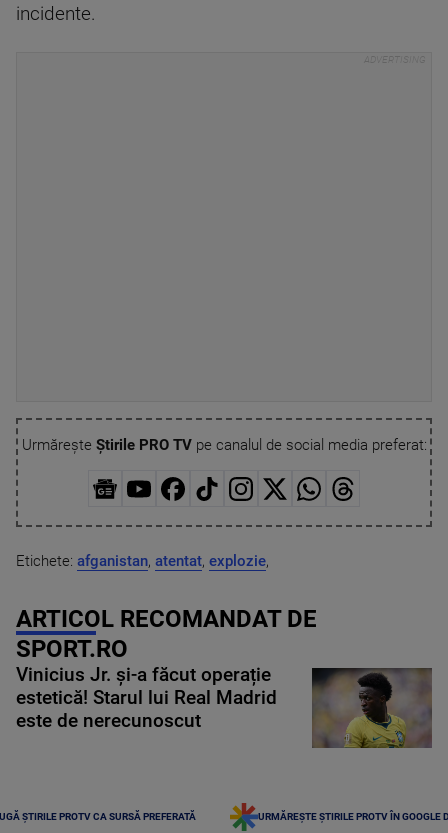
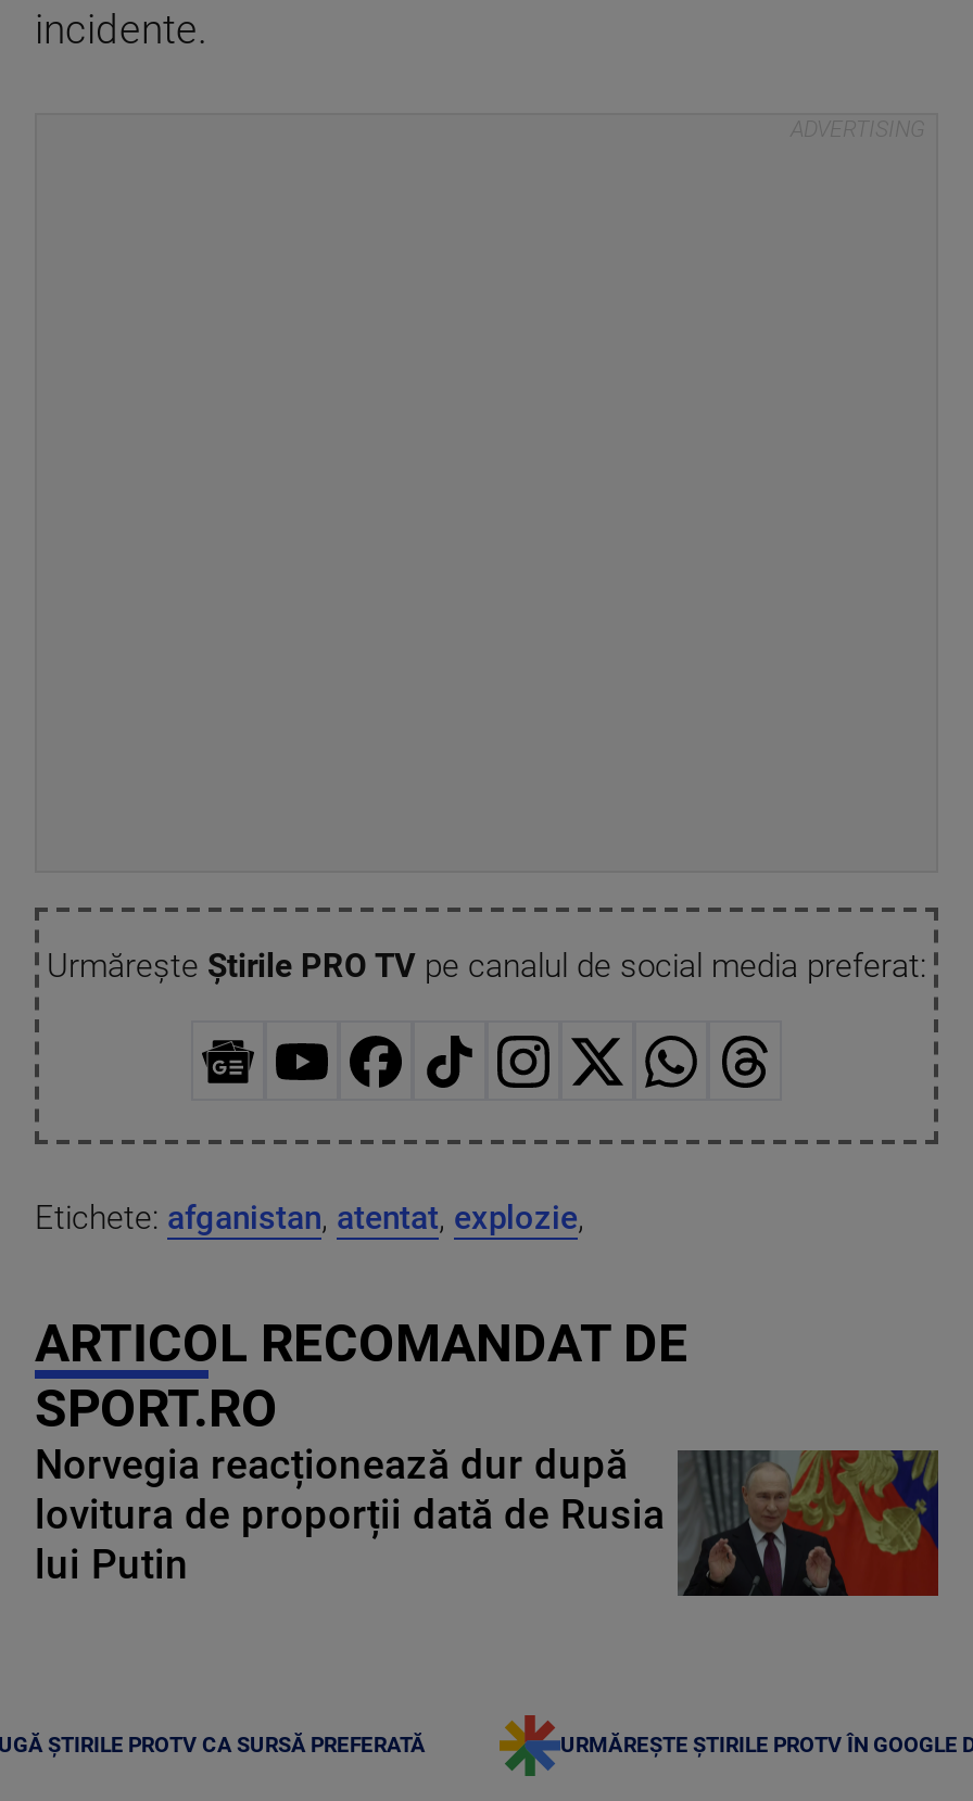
- [image]
- Vinicius Jr. și-a făcut operație
- estetică! Starul lui Real Madrid
- este de nerecunoscut
+ [image]
+ Norvegia reacționează dur după
+ lovitura de proporții dată de Rusia
+ lui Putin
